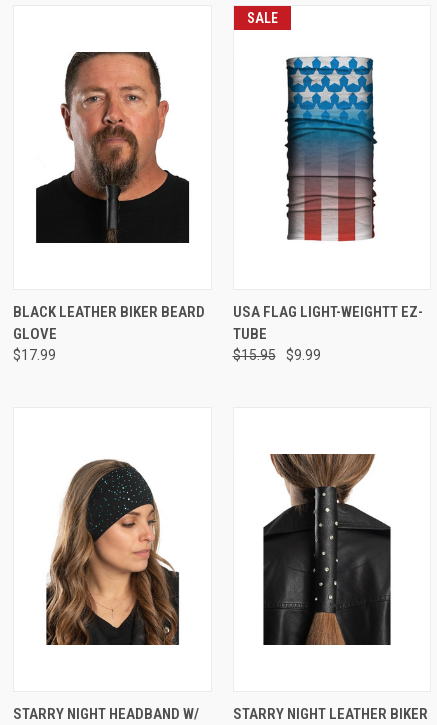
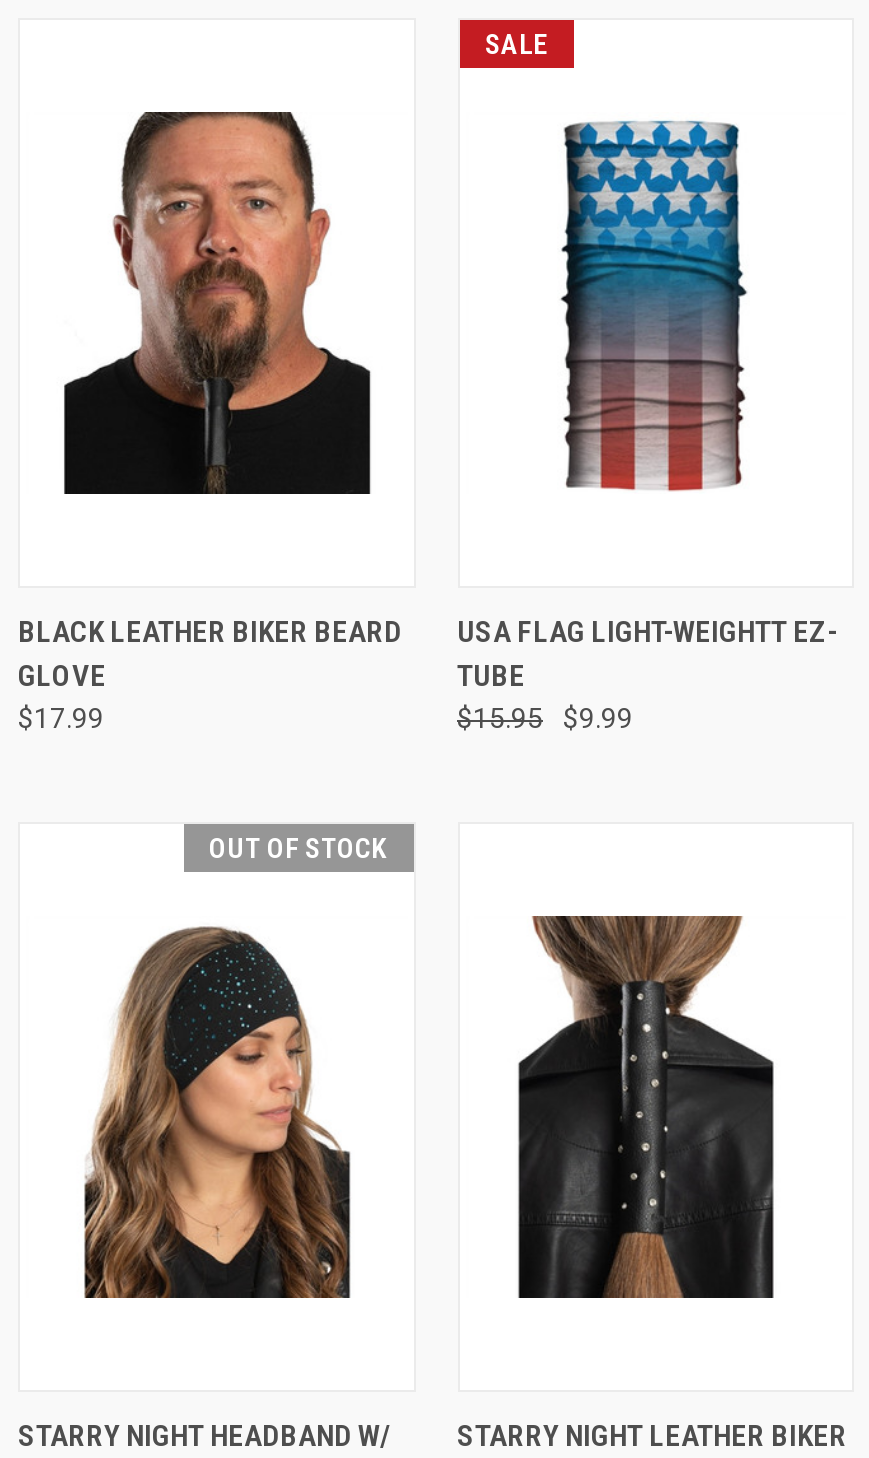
+ OUT OF STOCK
